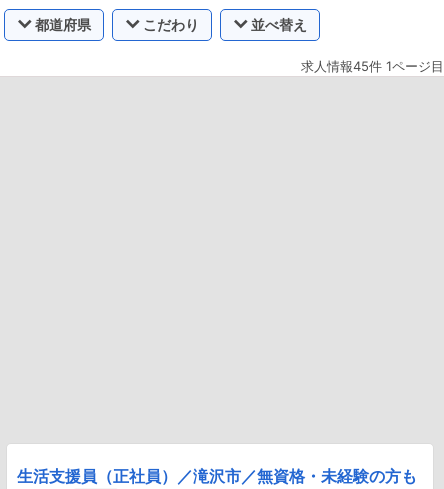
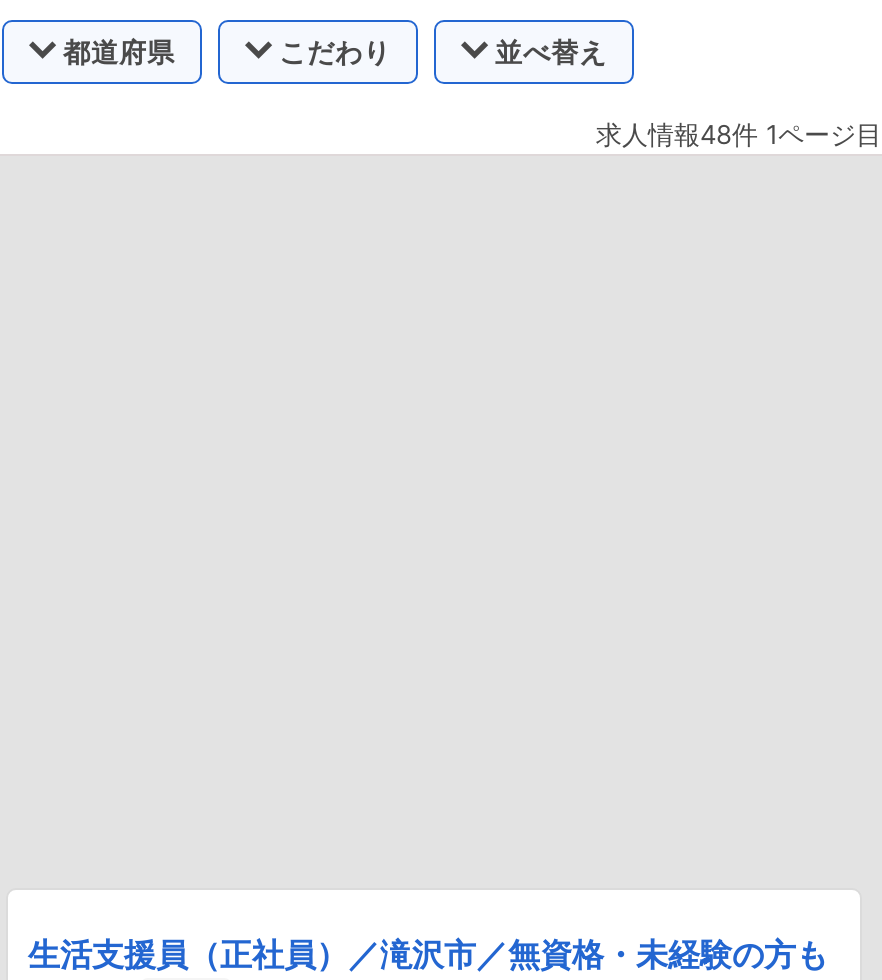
- 求人情報45件 1ページ目
+ 求人情報48件 1ページ目
